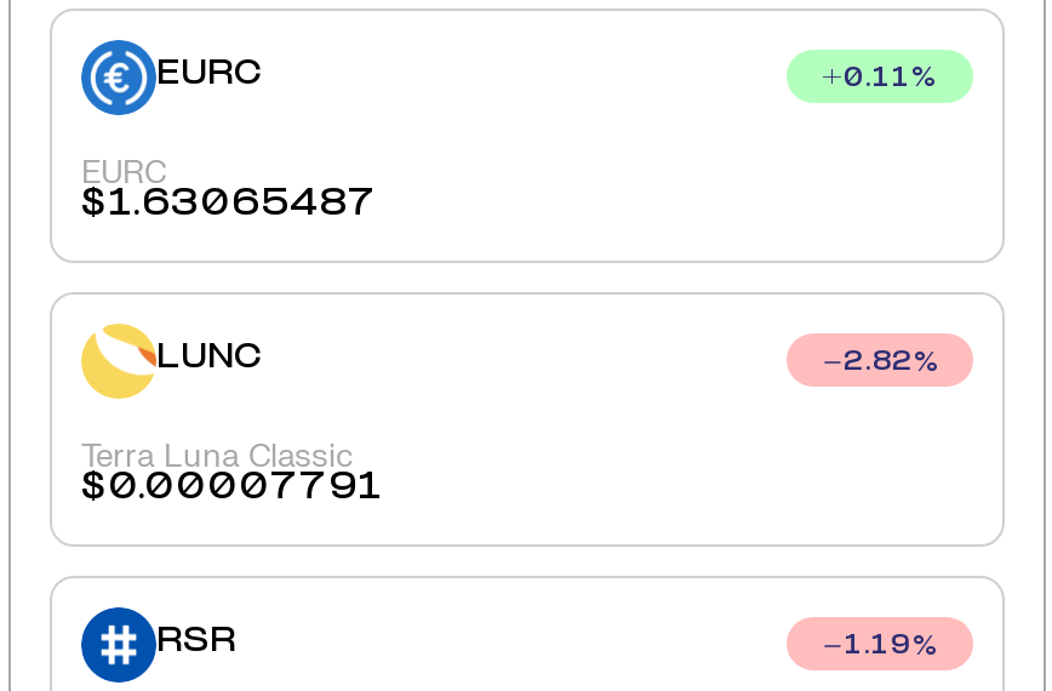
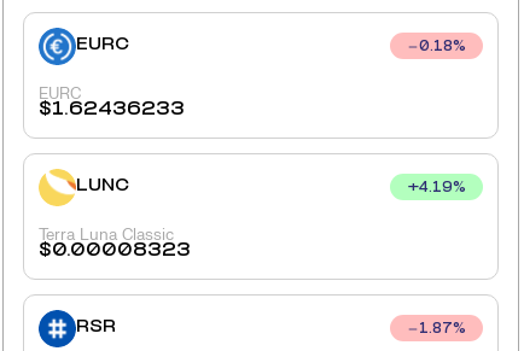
- +0.11%
+ 0.18%

- $1.63065487
+ $1.62436233

- 2.82%
+ +4.19%

- $0.00007791
+ $0.00008323

- 1.19%
+ 1.87%
